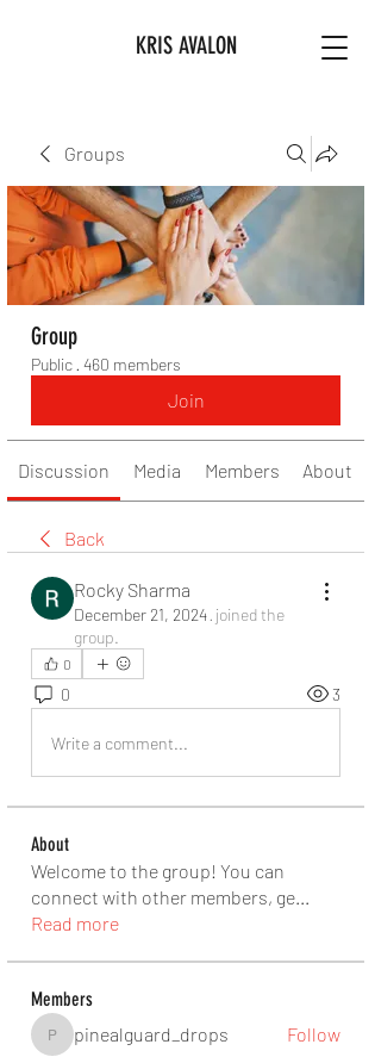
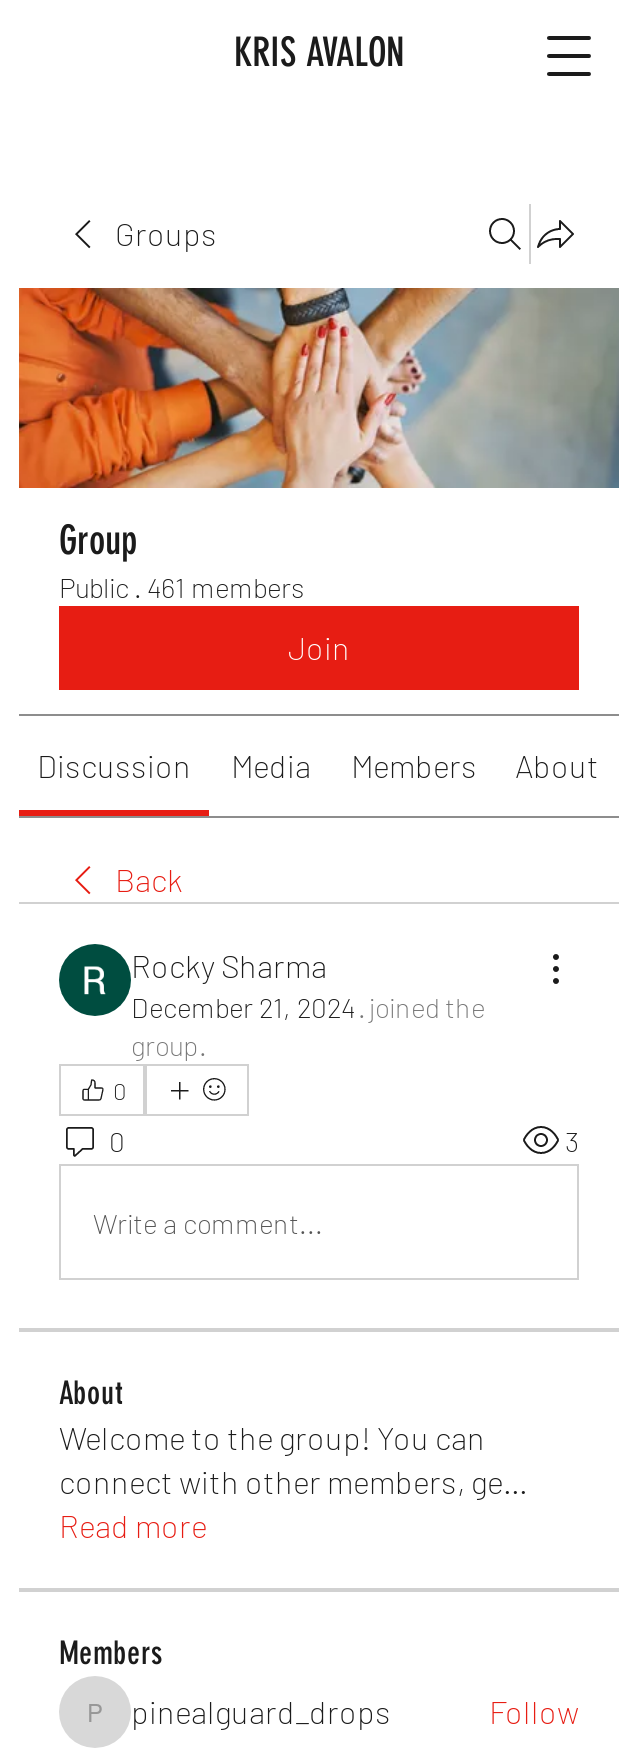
- Public 460 members
+ Public 461 members
